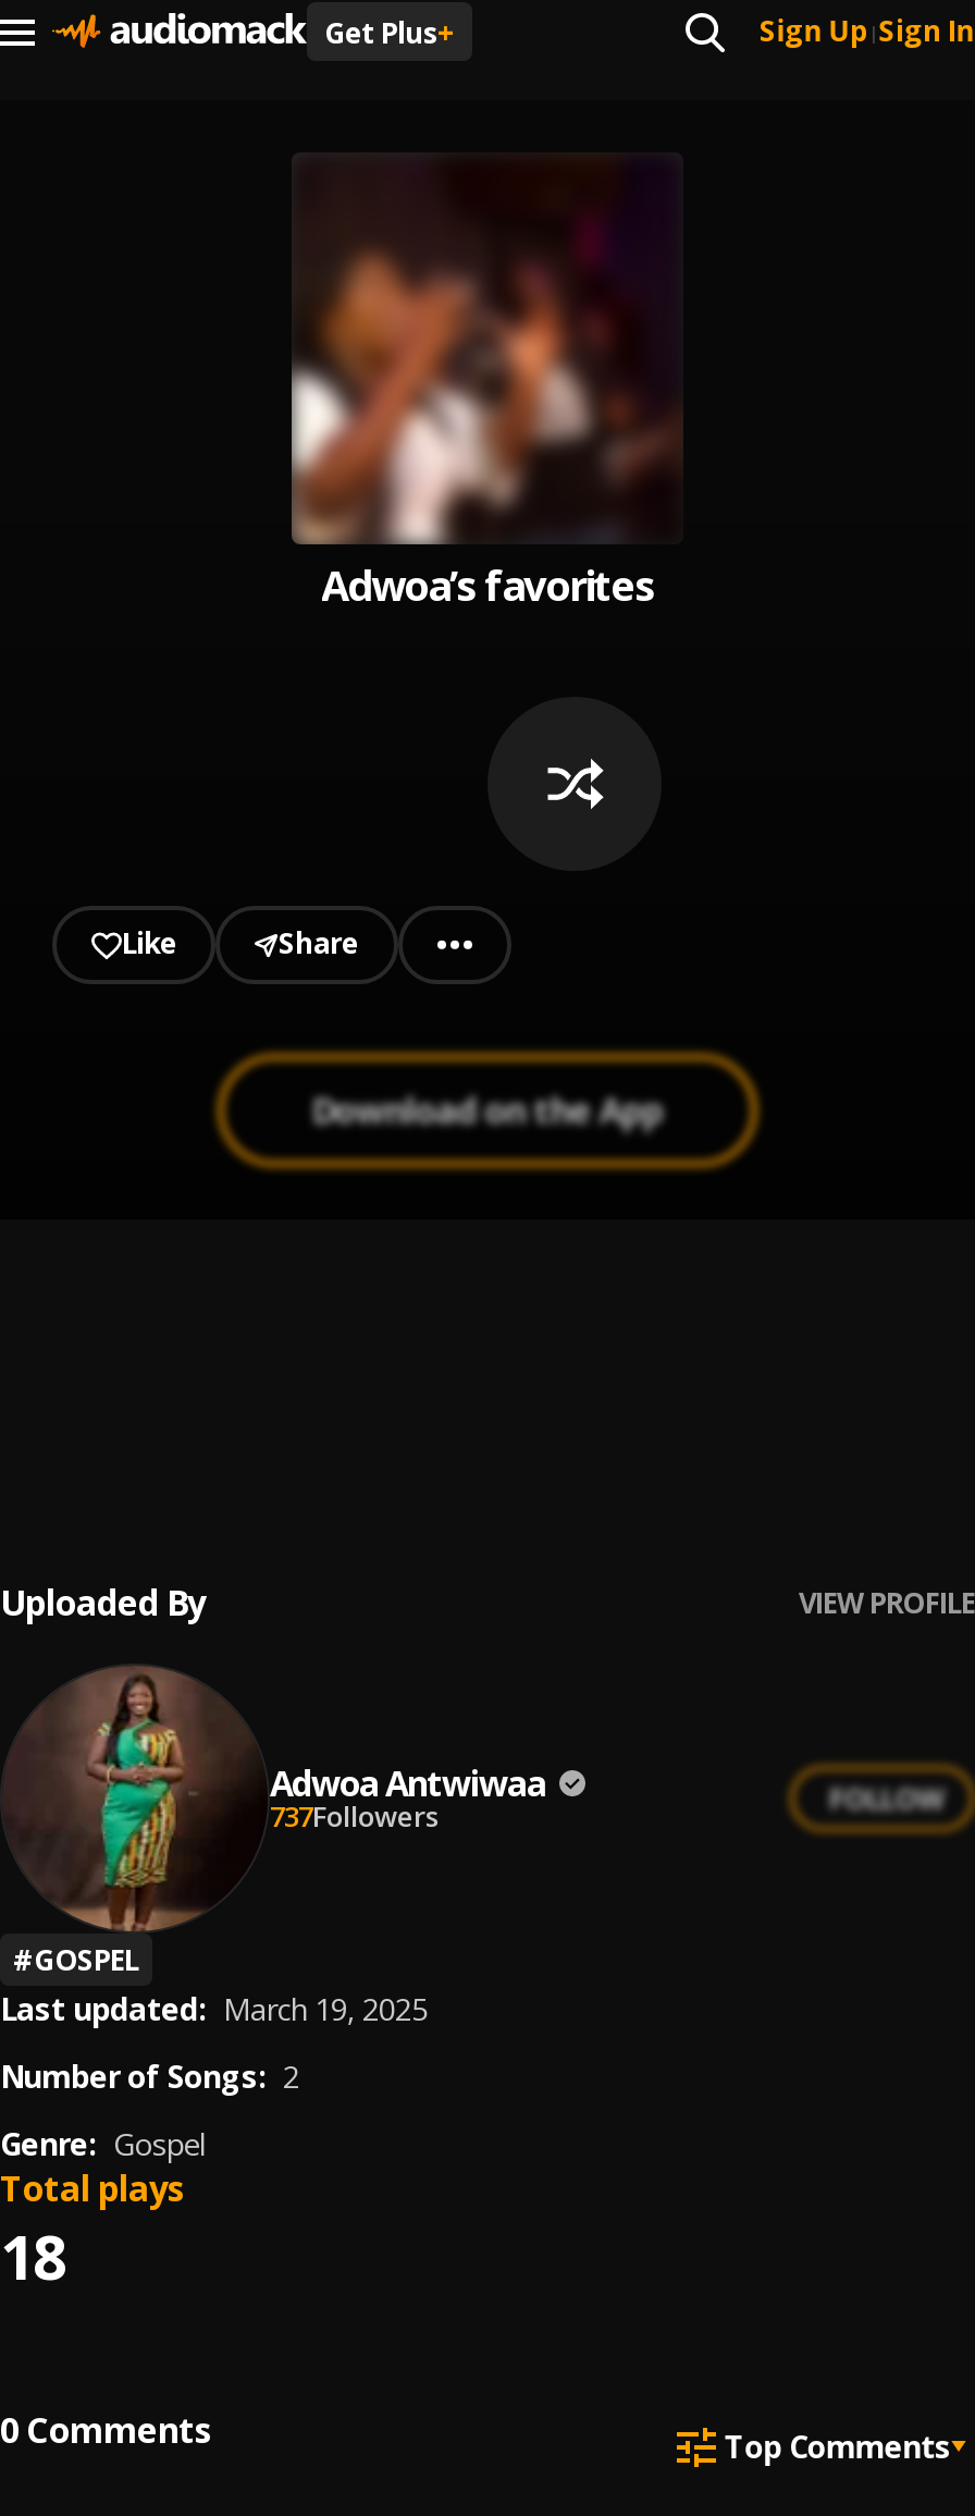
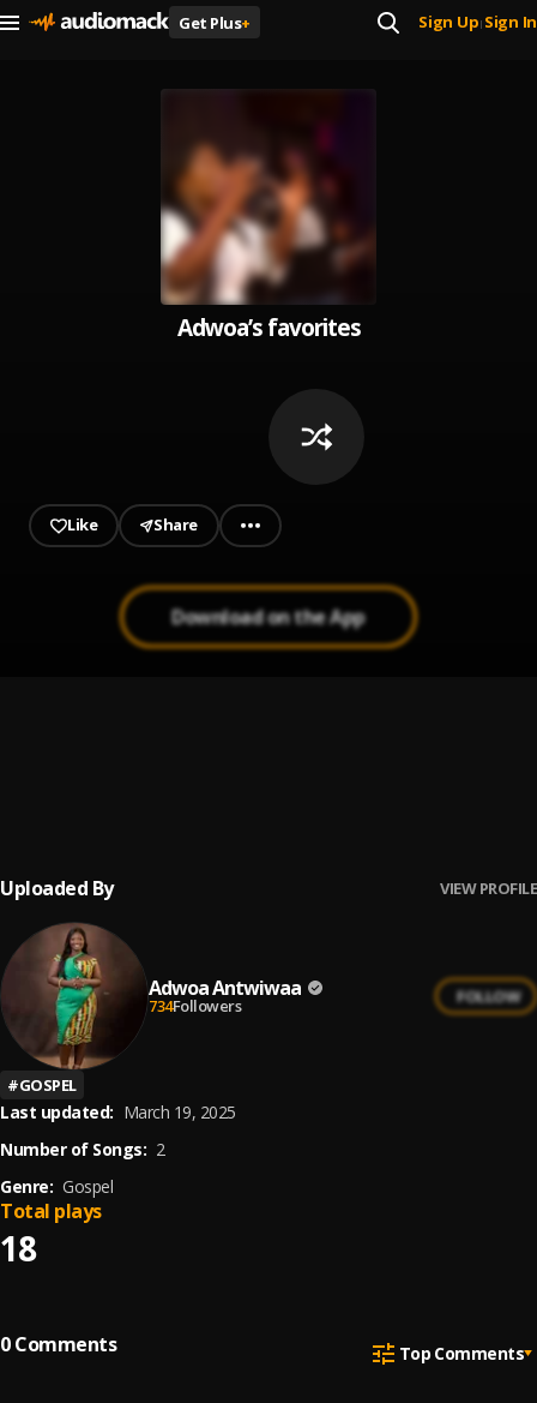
- 737Followers
+ 734Followers
